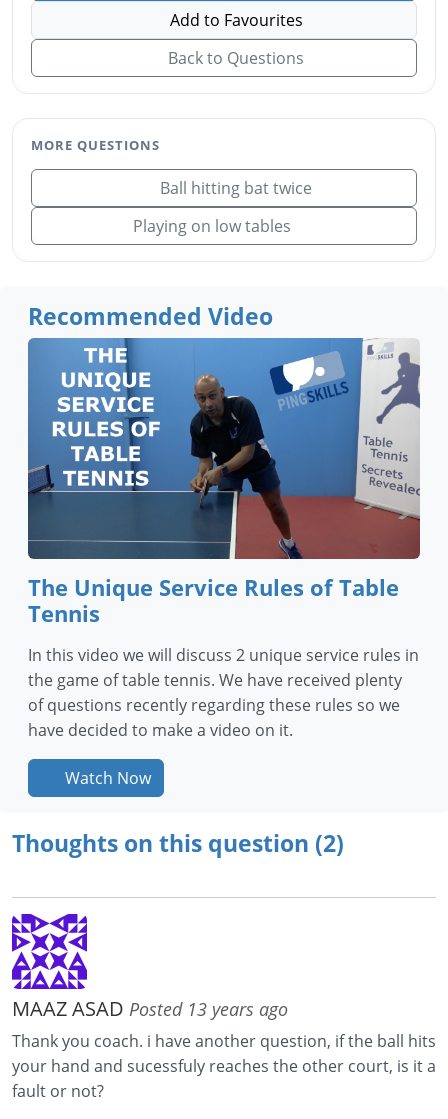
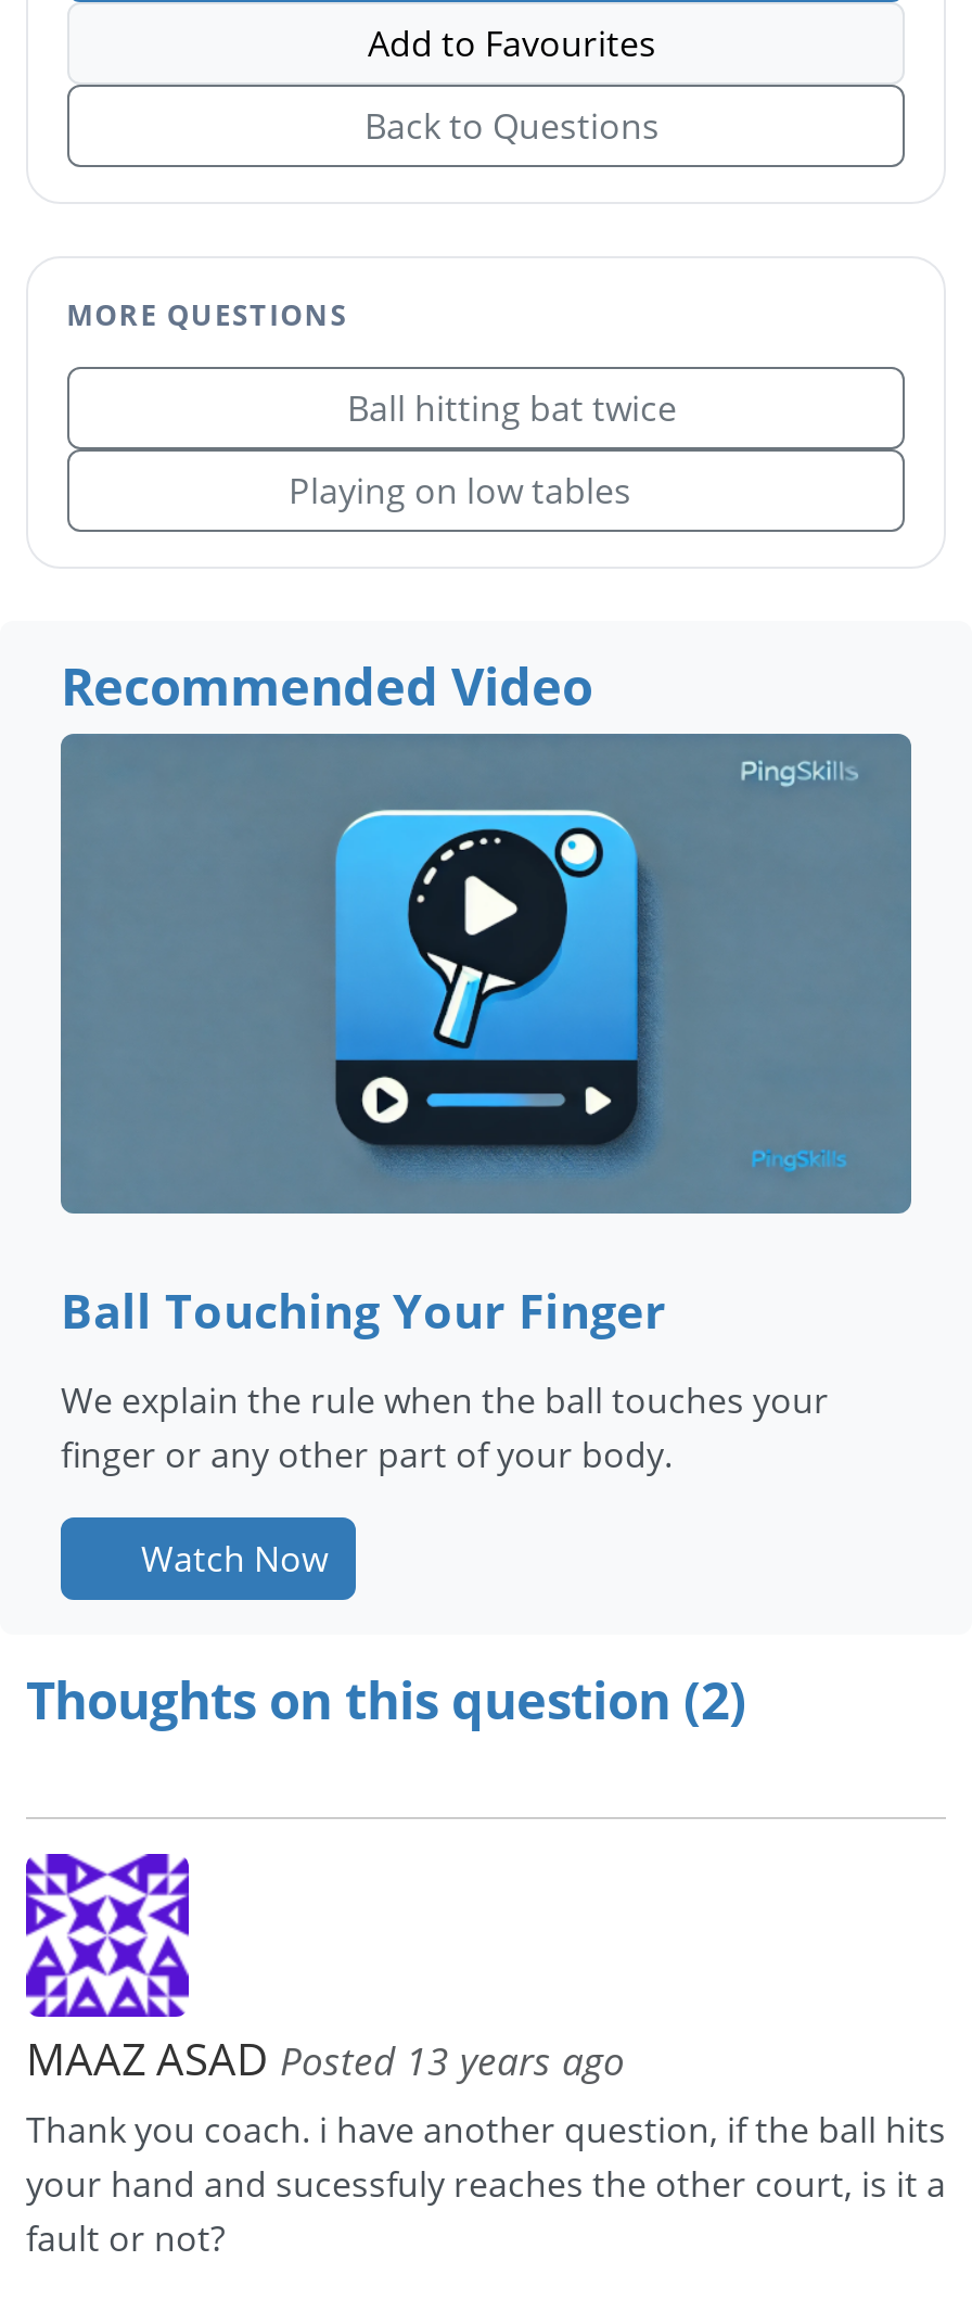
- [image]
- The Unique Service Rules of Table
- Tennis
+ [image]
+ Ball Touching Your Finger

- In this video we will discuss 2 unique service rules in
- the game of table tennis. We have received plenty
- of questions recently regarding these rules so we
- have decided to make a video on it.
+ We explain the rule when the ball touches your
+ finger or any other part of your body.
